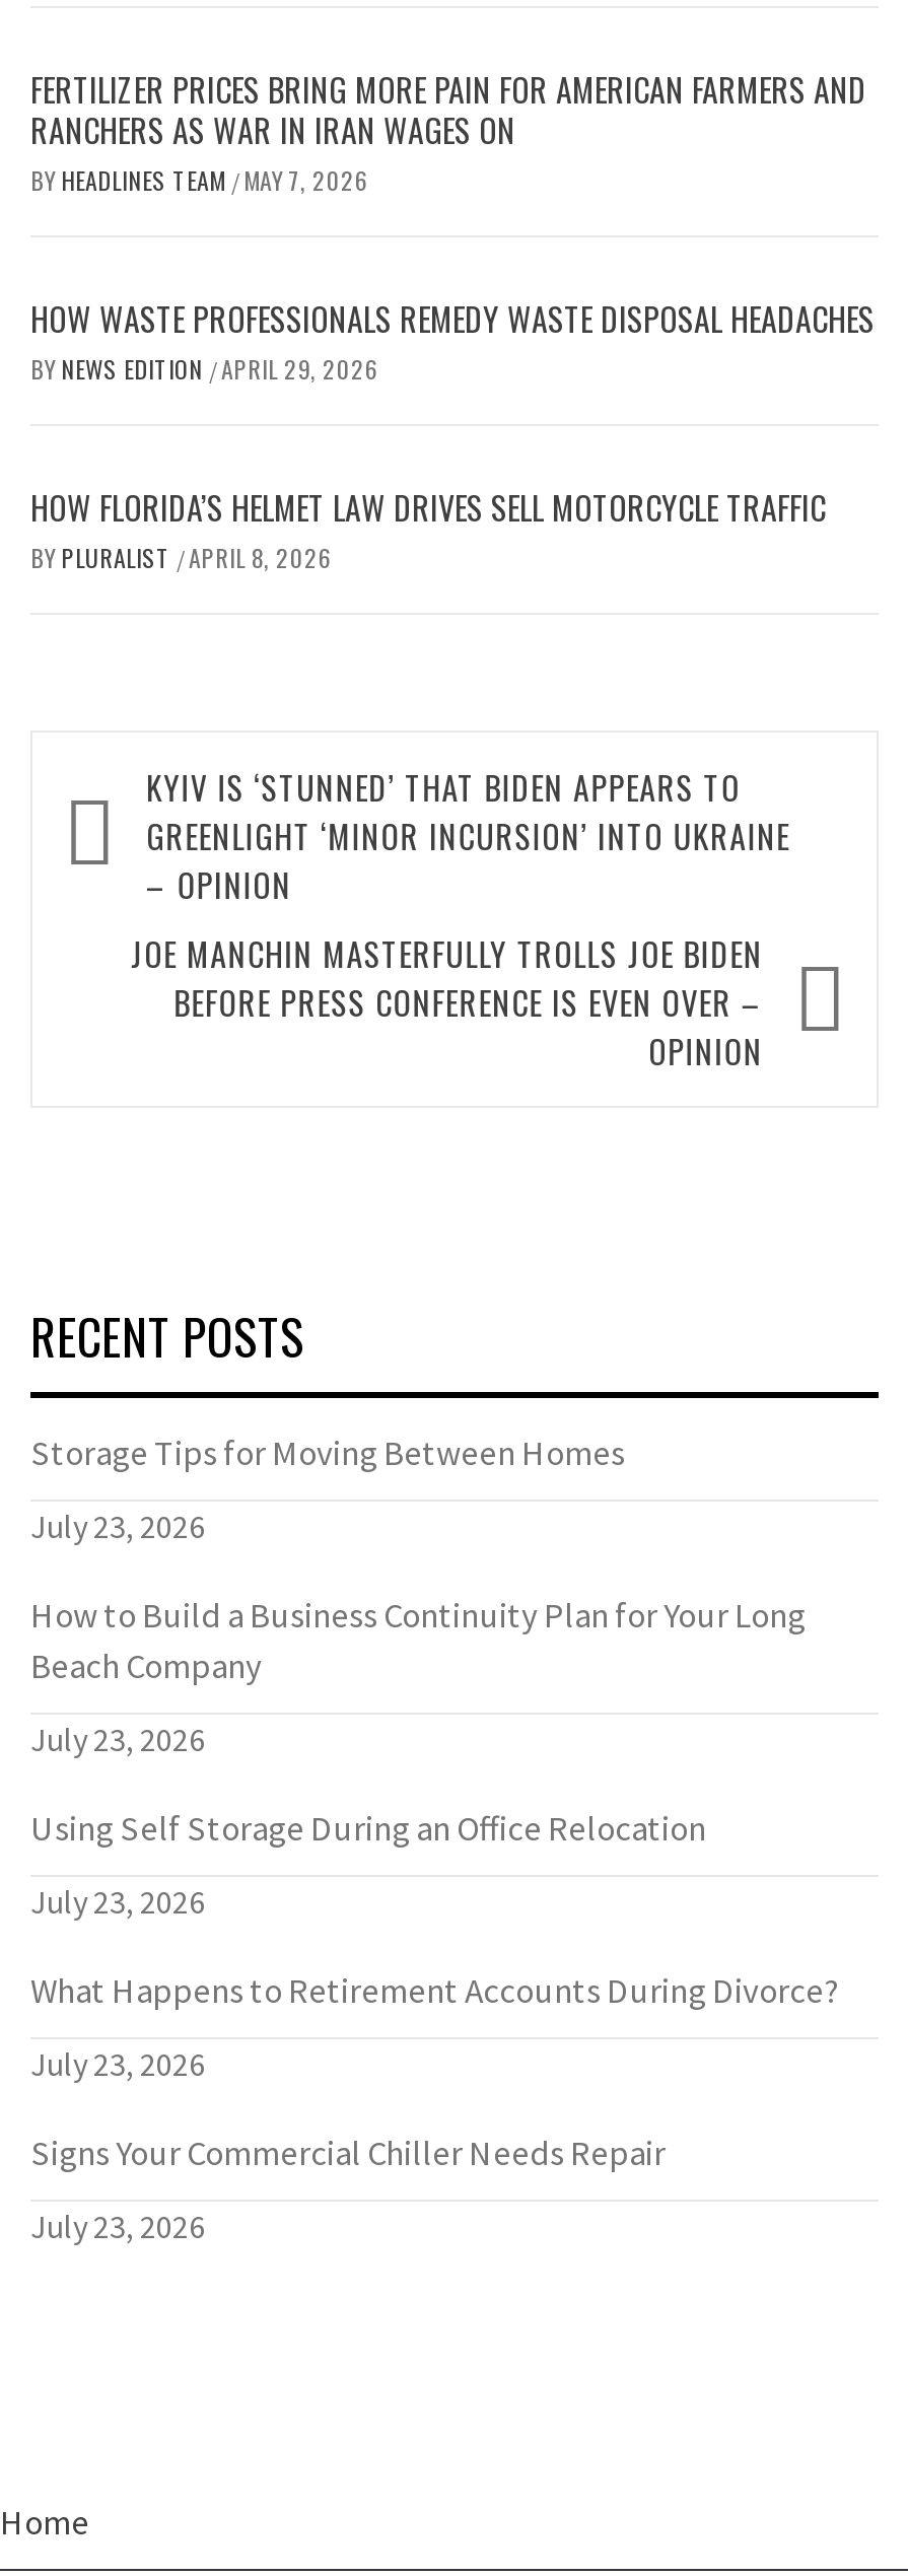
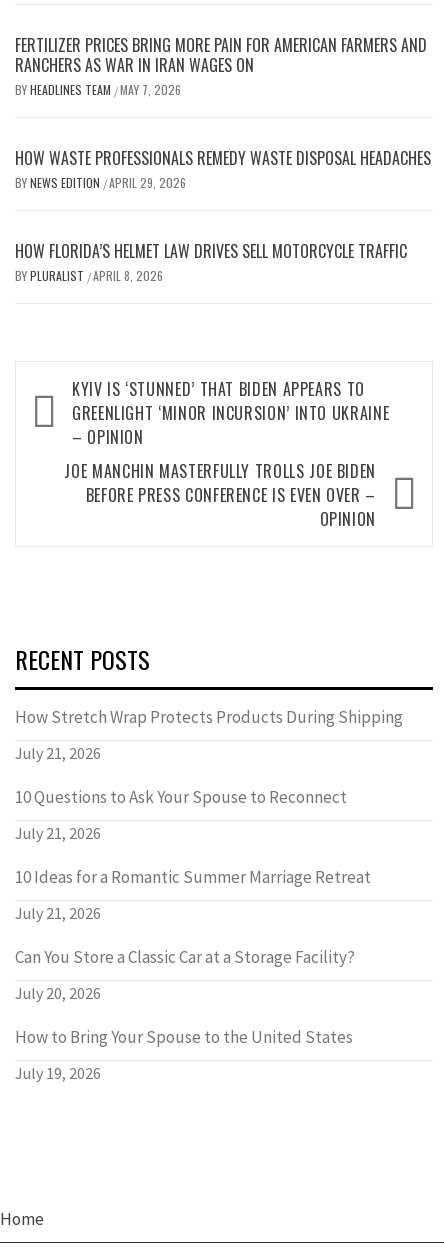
- Storage Tips for Moving Between Homes
+ How Stretch Wrap Protects Products During Shipping

- July 23, 2026
+ July 21, 2026

- How to Build a Business Continuity Plan for Your Long
- Beach Company
+ 10 Questions to Ask Your Spouse to Reconnect

- July 23, 2026
+ July 21, 2026

- Using Self Storage During an Office Relocation
+ 10 Ideas for a Romantic Summer Marriage Retreat

- July 23, 2026
+ July 21, 2026

- What Happens to Retirement Accounts During Divorce?
+ Can You Store a Classic Car at a Storage Facility?

- July 23, 2026
+ July 20, 2026

- Signs Your Commercial Chiller Needs Repair
+ How to Bring Your Spouse to the United States

- July 23, 2026
+ July 19, 2026
